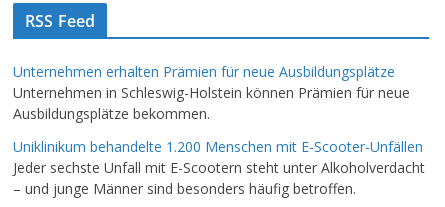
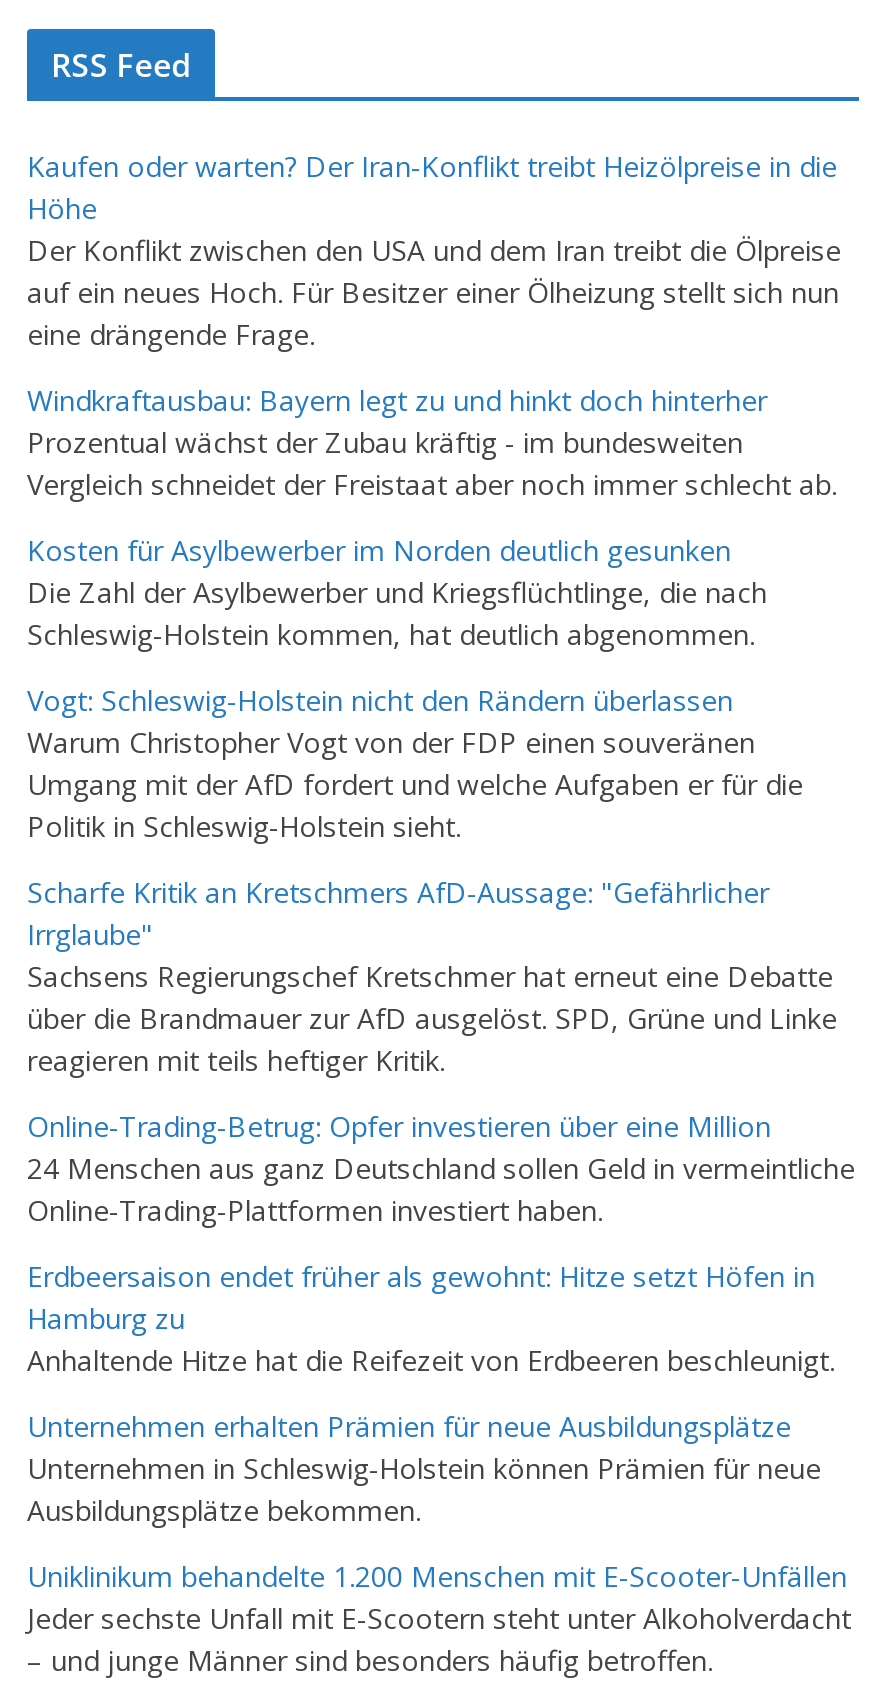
+ Kaufen oder warten? Der Iran-Konflikt treibt Heizölpreise in die
+ Höhe
+ Der Konflikt zwischen den USA und dem Iran treibt die Ölpreise
+ auf ein neues Hoch. Für Besitzer einer Ölheizung stellt sich nun
+ eine drängende Frage.
+ Windkraftausbau: Bayern legt zu und hinkt doch hinterher
+ Prozentual wächst der Zubau kräftig - im bundesweiten
+ Vergleich schneidet der Freistaat aber noch immer schlecht ab.
+ Kosten für Asylbewerber im Norden deutlich gesunken
+ Die Zahl der Asylbewerber und Kriegsflüchtlinge, die nach
+ Schleswig-Holstein kommen, hat deutlich abgenommen.
+ Vogt: Schleswig-Holstein nicht den Rändern überlassen
+ Warum Christopher Vogt von der FDP einen souveränen
+ Umgang mit der AfD fordert und welche Aufgaben er für die
+ Politik in Schleswig-Holstein sieht.
+ Scharfe Kritik an Kretschmers AfD-Aussage: "Gefährlicher
+ Irrglaube"
+ Sachsens Regierungschef Kretschmer hat erneut eine Debatte
+ über die Brandmauer zur AfD ausgelöst. SPD, Grüne und Linke
+ reagieren mit teils heftiger Kritik.
+ Online-Trading-Betrug: Opfer investieren über eine Million
+ 24 Menschen aus ganz Deutschland sollen Geld in vermeintliche
+ Online-Trading-Plattformen investiert haben.
+ Erdbeersaison endet früher als gewohnt: Hitze setzt Höfen in
+ Hamburg zu
+ Anhaltende Hitze hat die Reifezeit von Erdbeeren beschleunigt.
